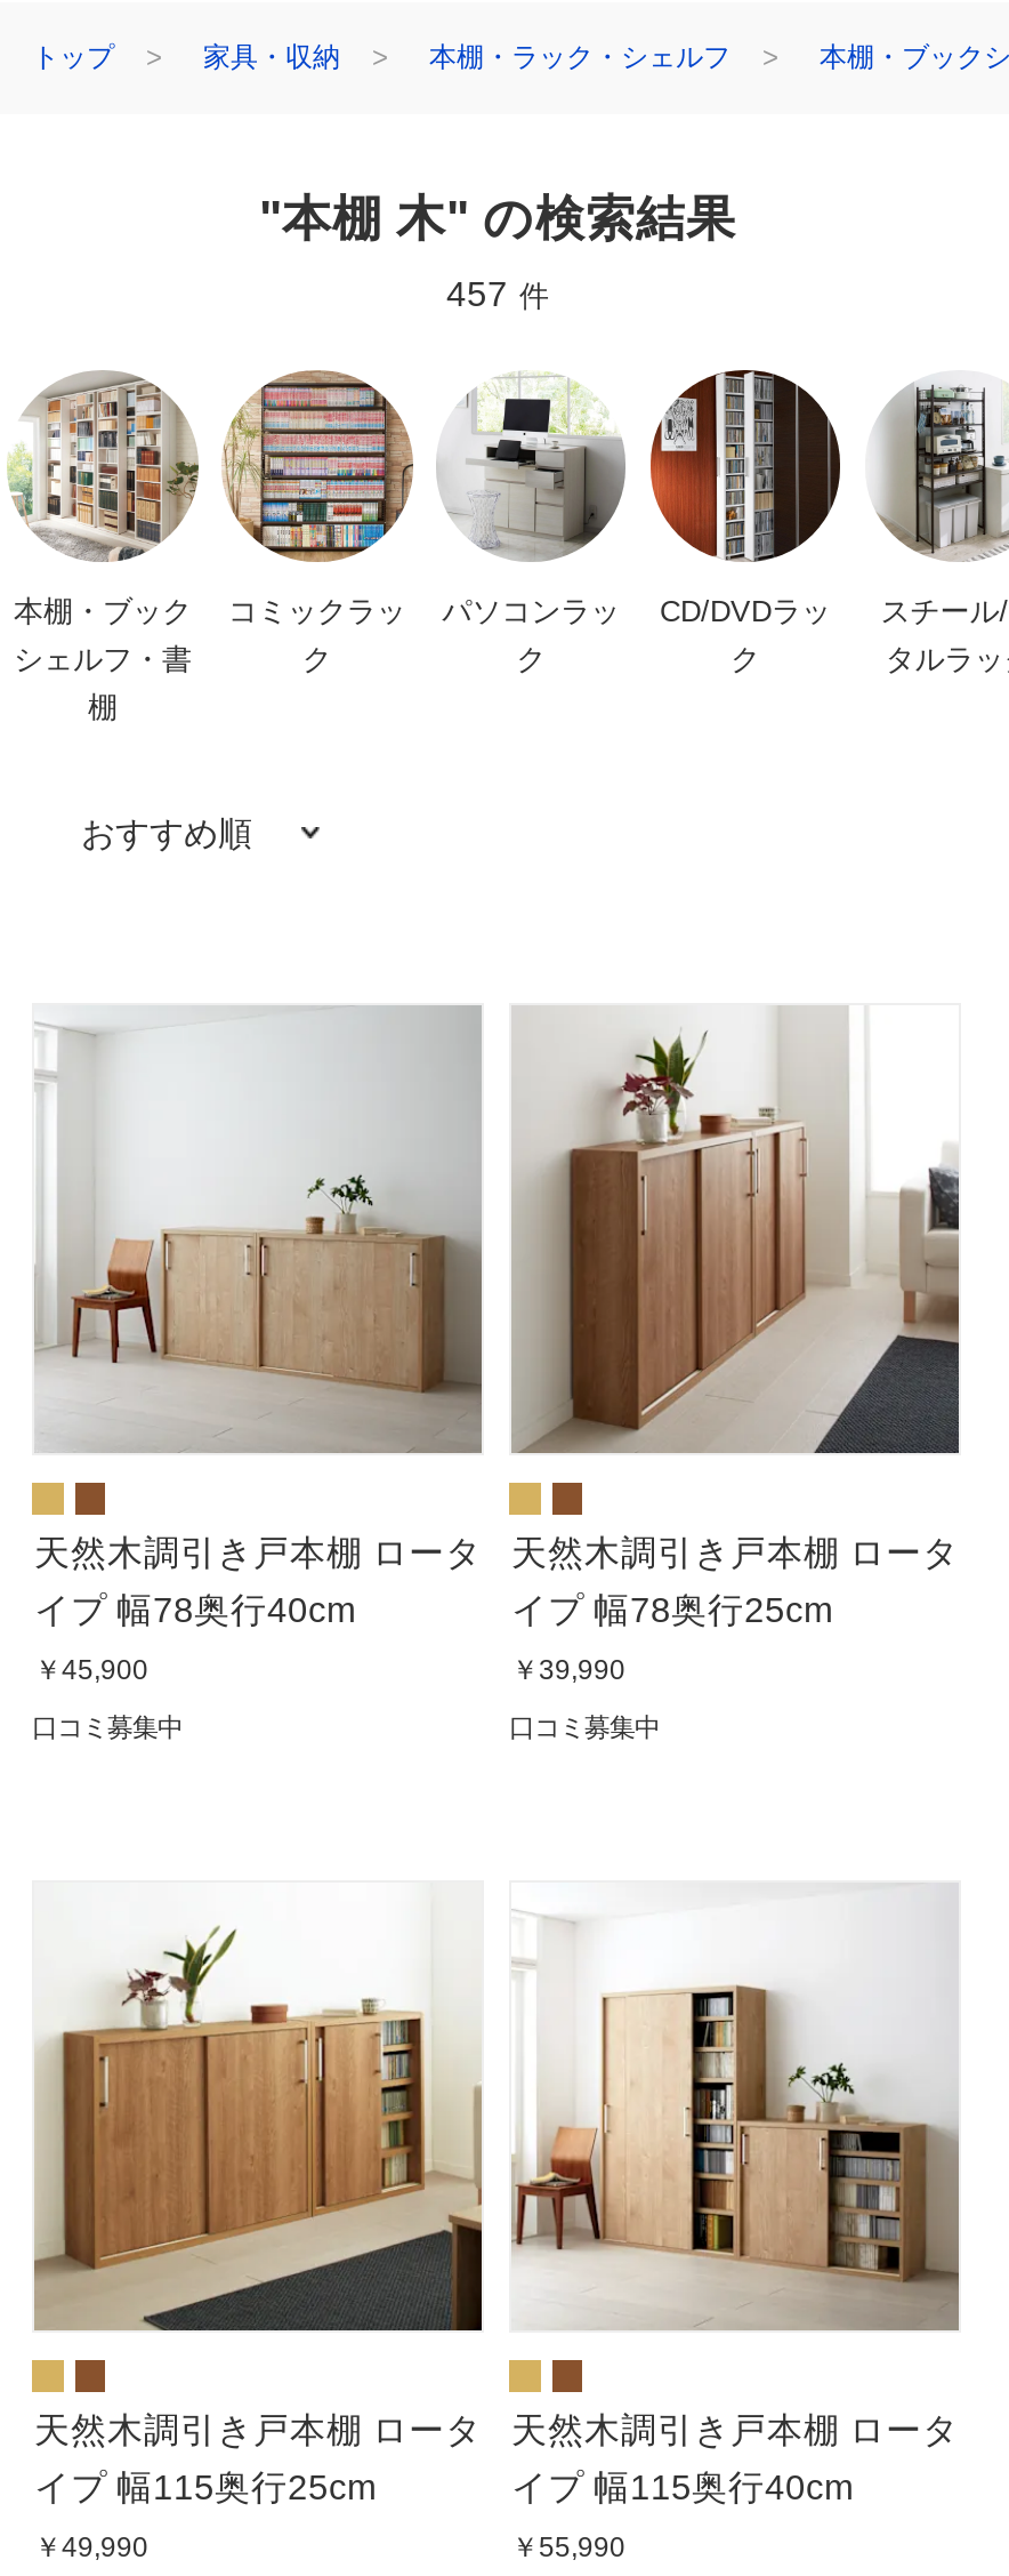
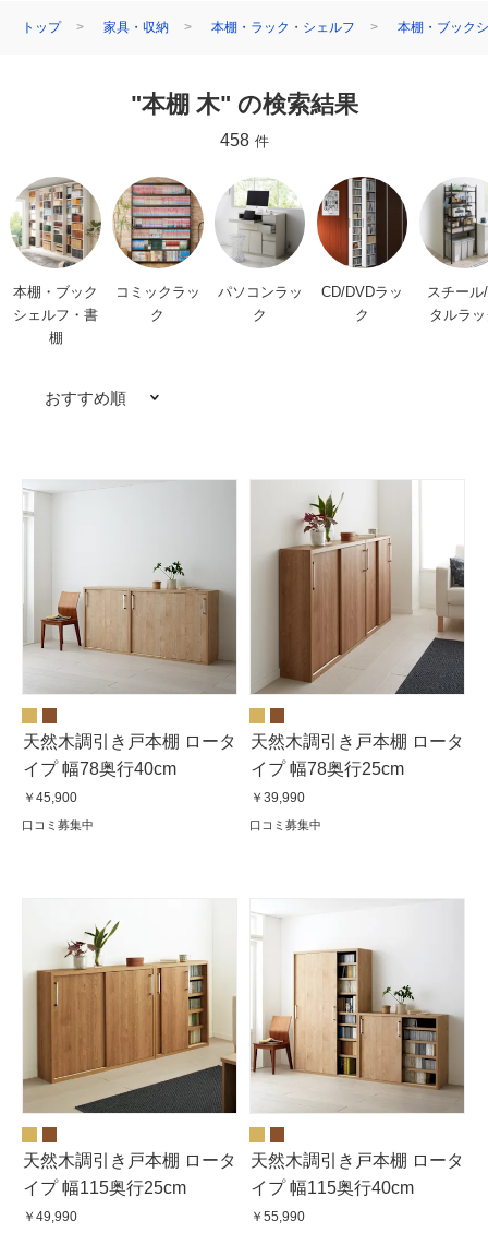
- 457 件
+ 458 件
